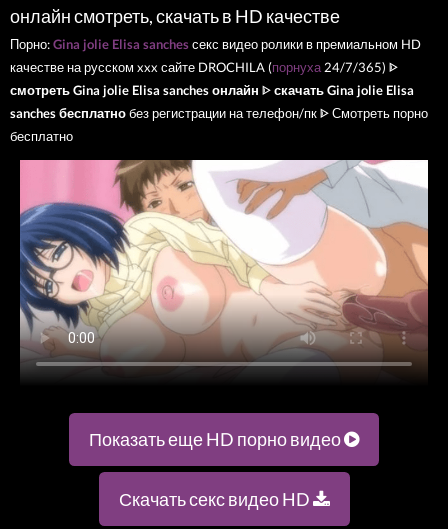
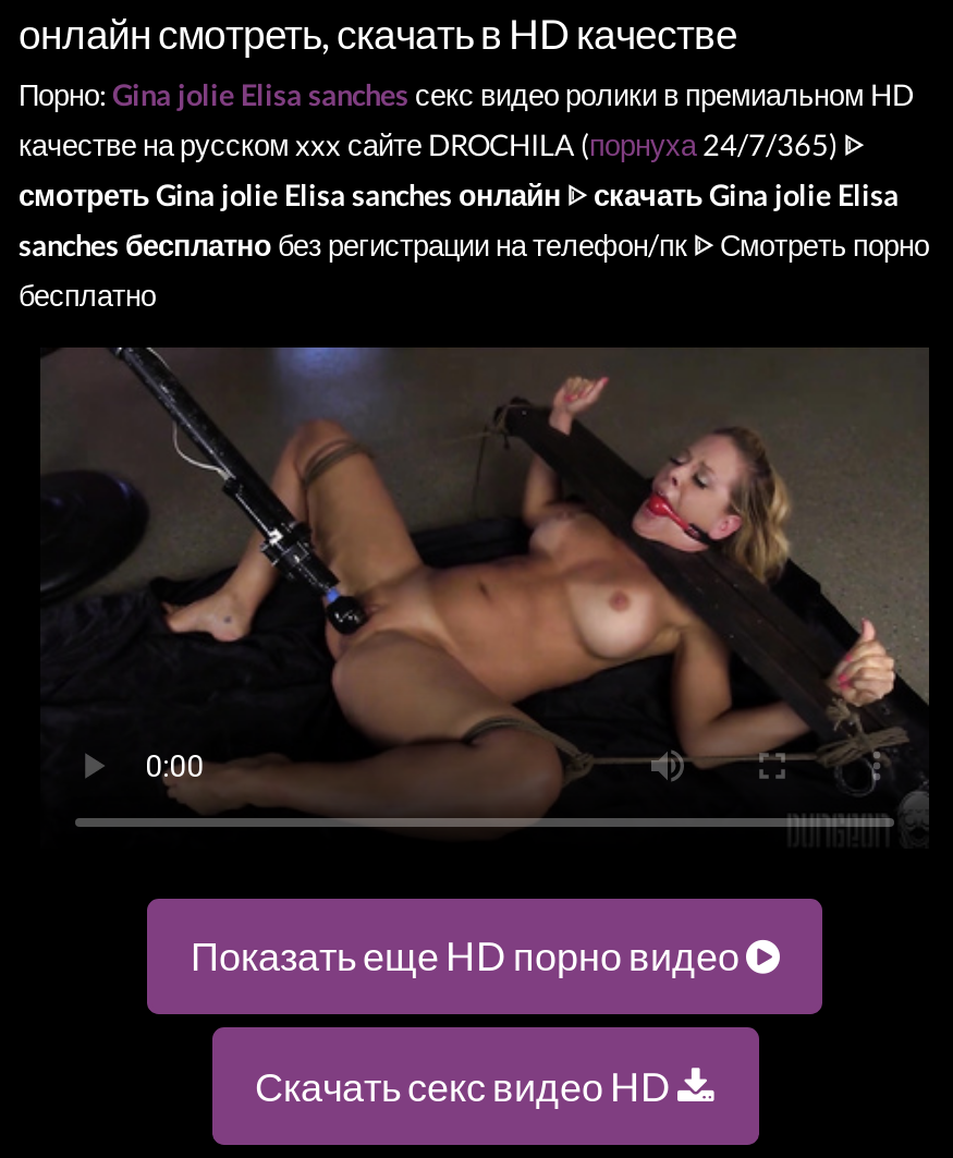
- [image]
+ [image]
